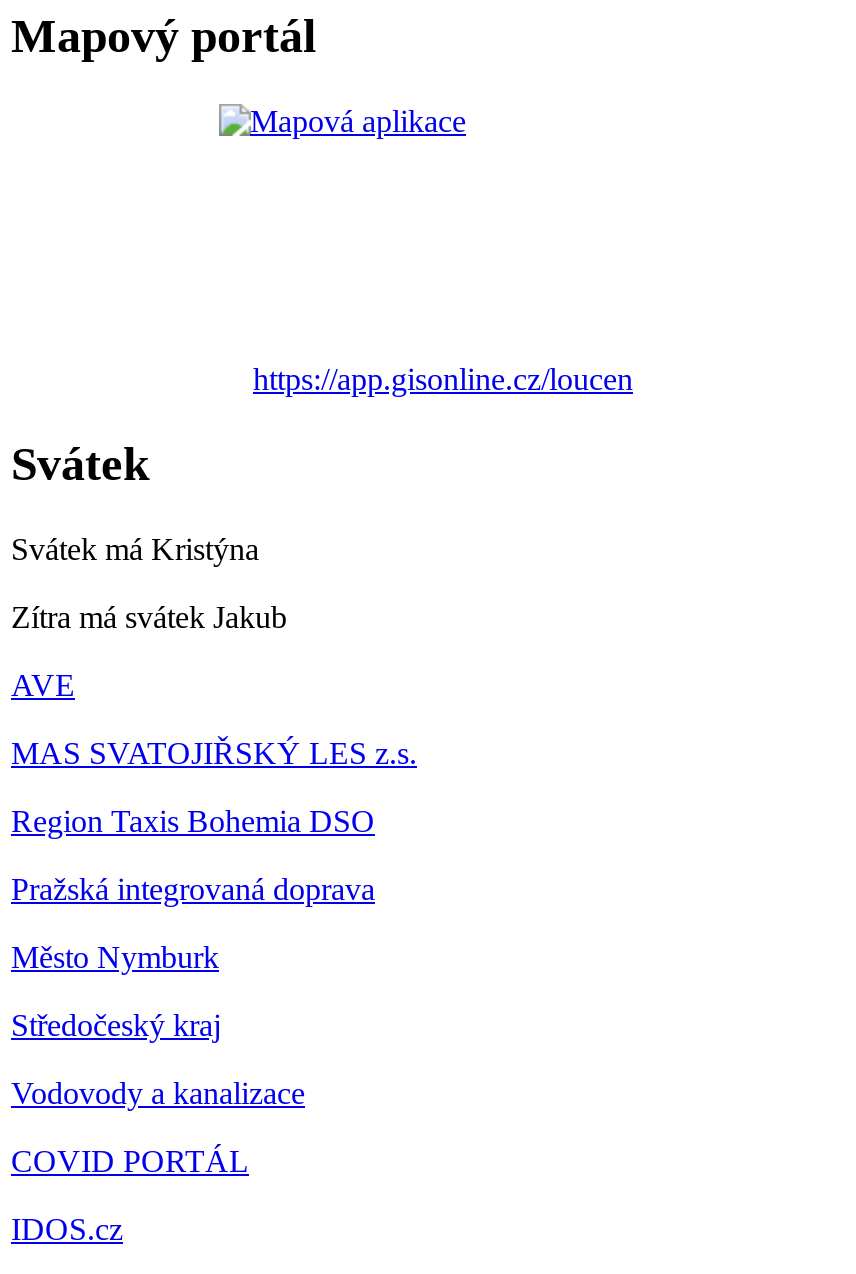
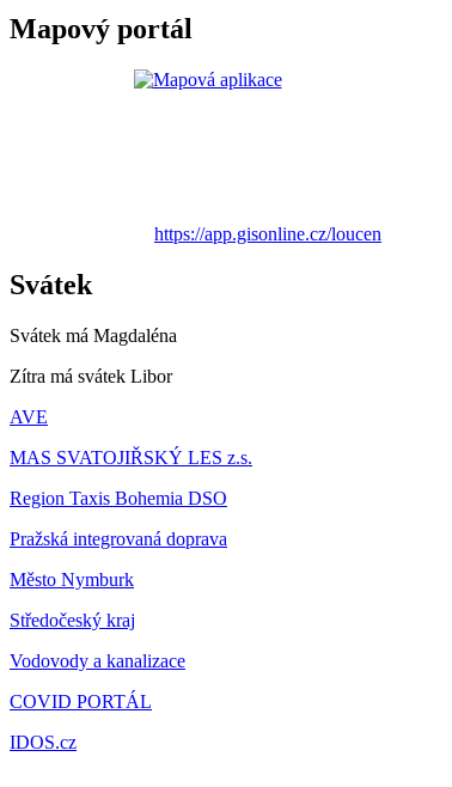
- Svátek má Kristýna
+ Svátek má Magdaléna

- Zítra má svátek Jakub
+ Zítra má svátek Libor
